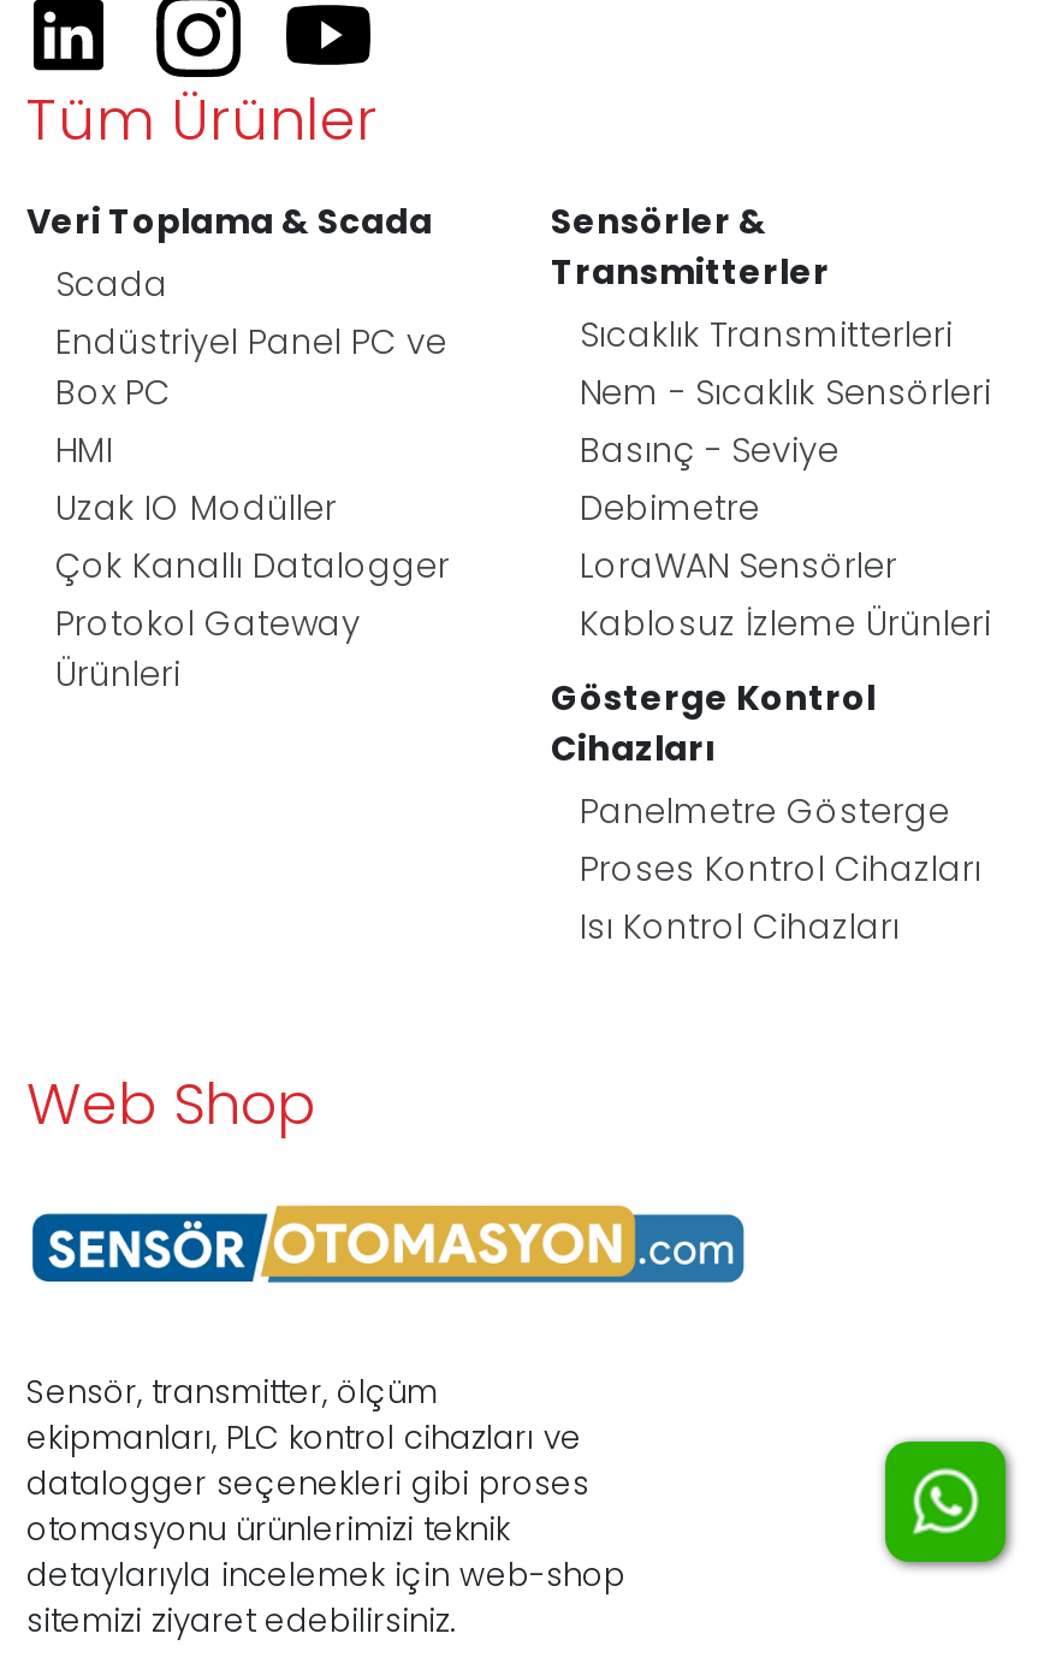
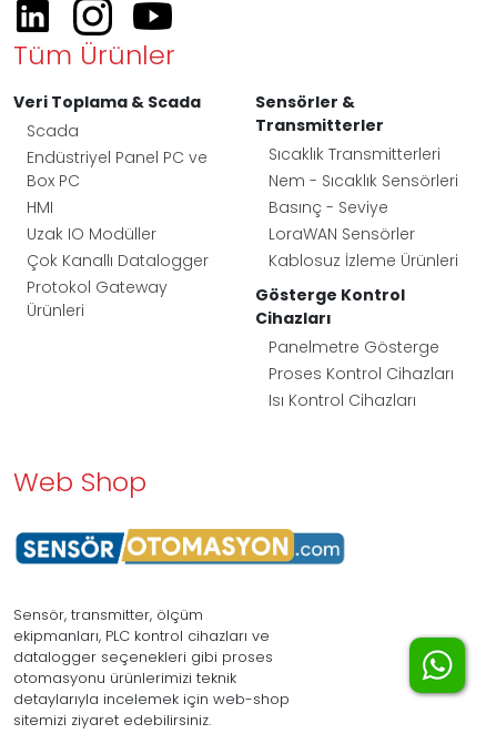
- Debimetre
